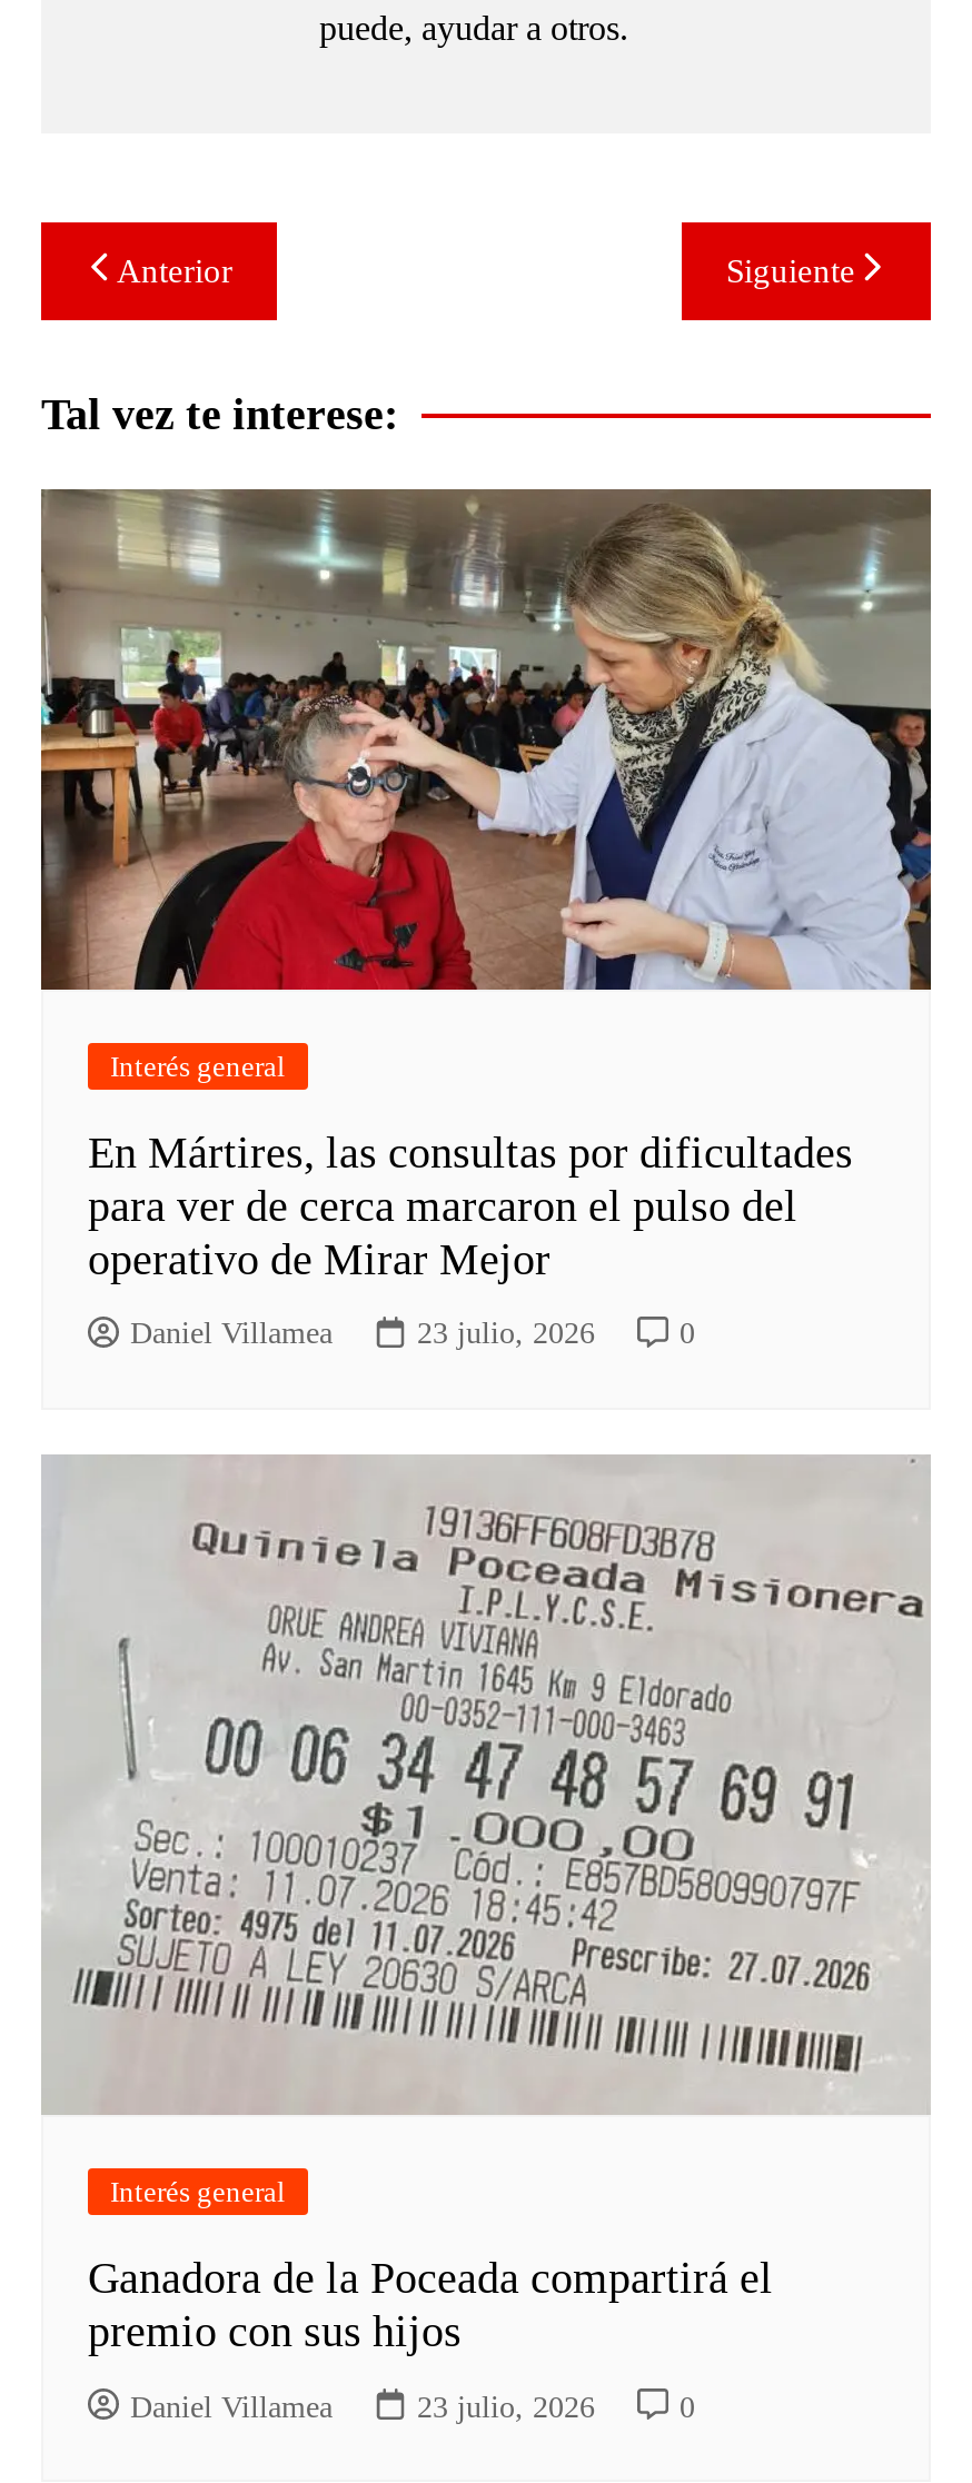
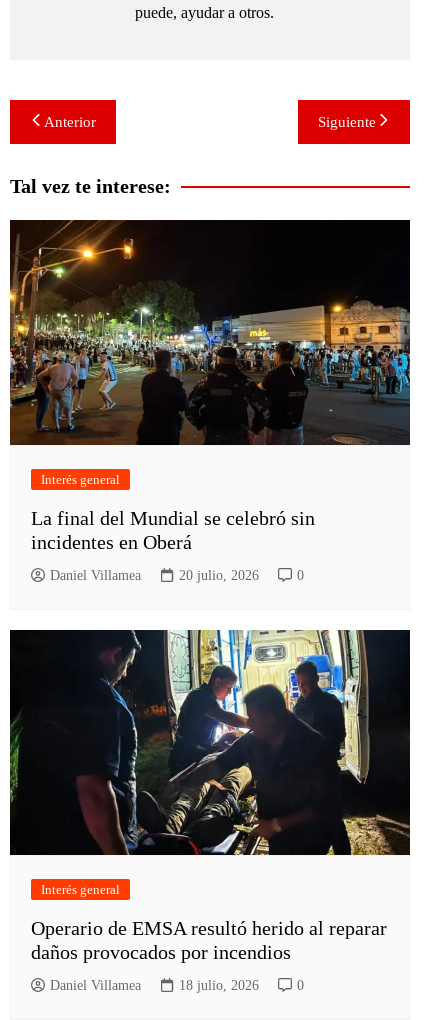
- [image]
+ [image]

- En Mártires, las consultas por dificultades
- para ver de cerca marcaron el pulso del
- operativo de Mirar Mejor
+ La final del Mundial se celebró sin
+ incidentes en Oberá

- 23 julio, 2026
+ 20 julio, 2026

- [image]
+ [image]

- Ganadora de la Poceada compartirá el
- premio con sus hijos
+ Operario de EMSA resultó herido al reparar
+ daños provocados por incendios

- 23 julio, 2026
+ 18 julio, 2026
